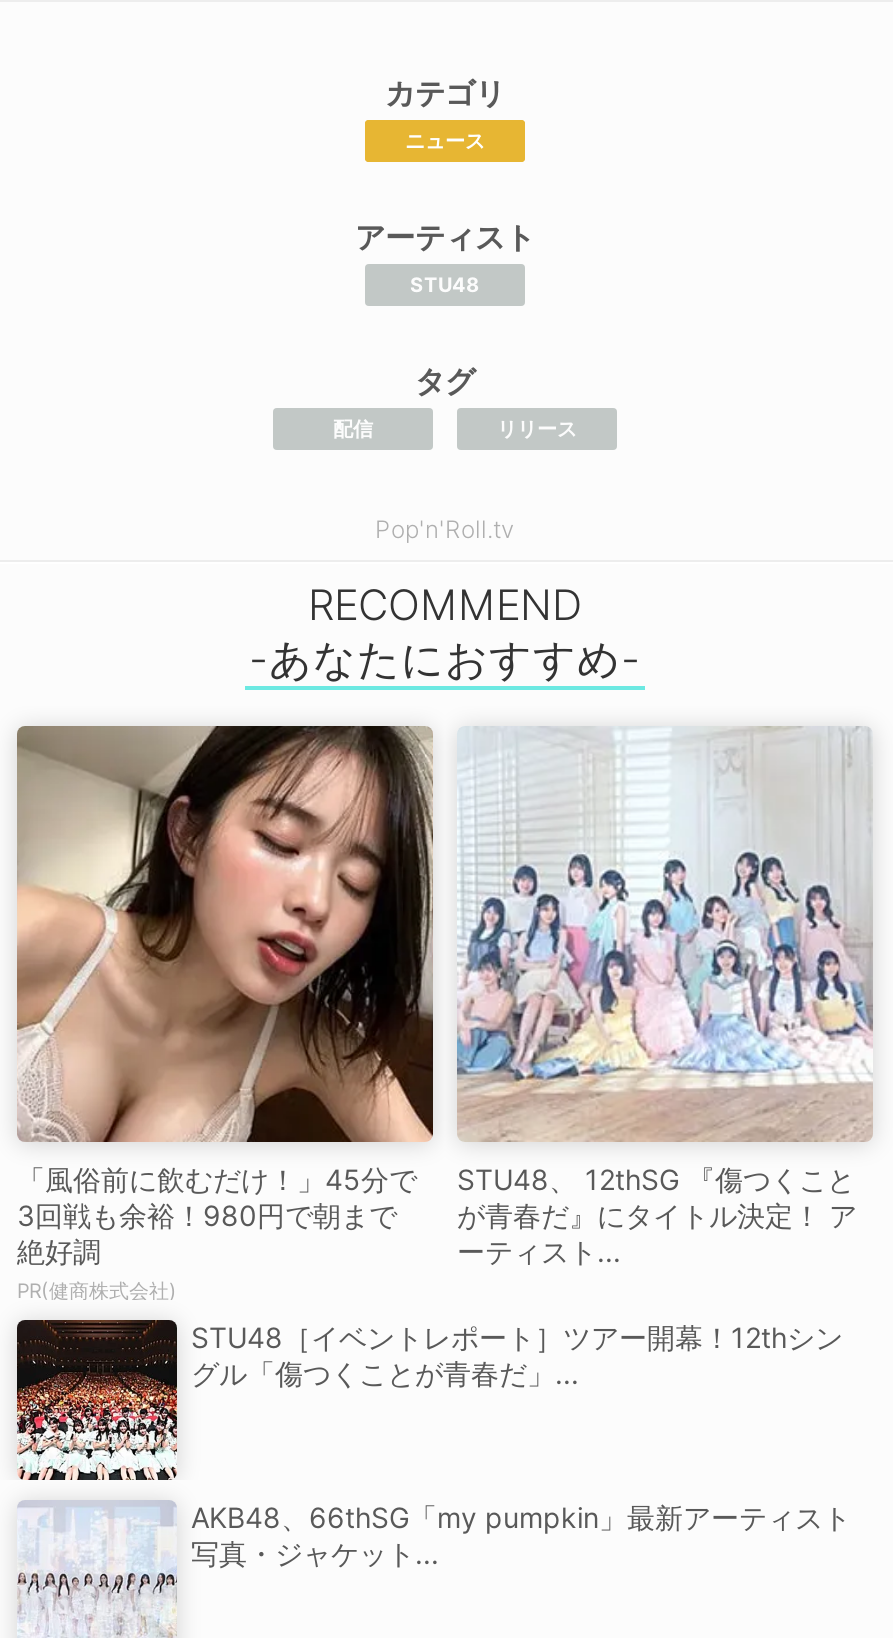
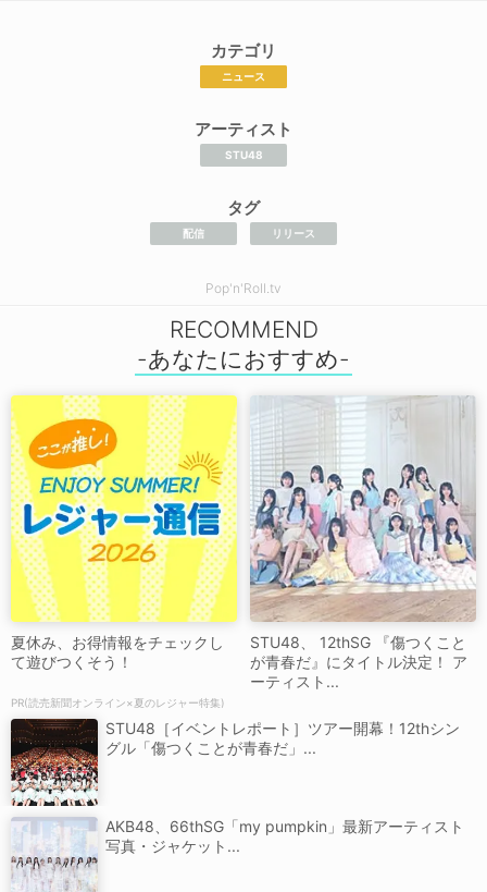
- [image]
- 「風俗前に飲むだけ！」45分で
- 3回戦も余裕！980円で朝まで
- 絶好調
- PR(健商株式会社)
+ [image]
+ 夏休み、お得情報をチェックし
+ て遊びつくそう！
+ PR(読売新聞オンライン×夏のレジャー特集)
